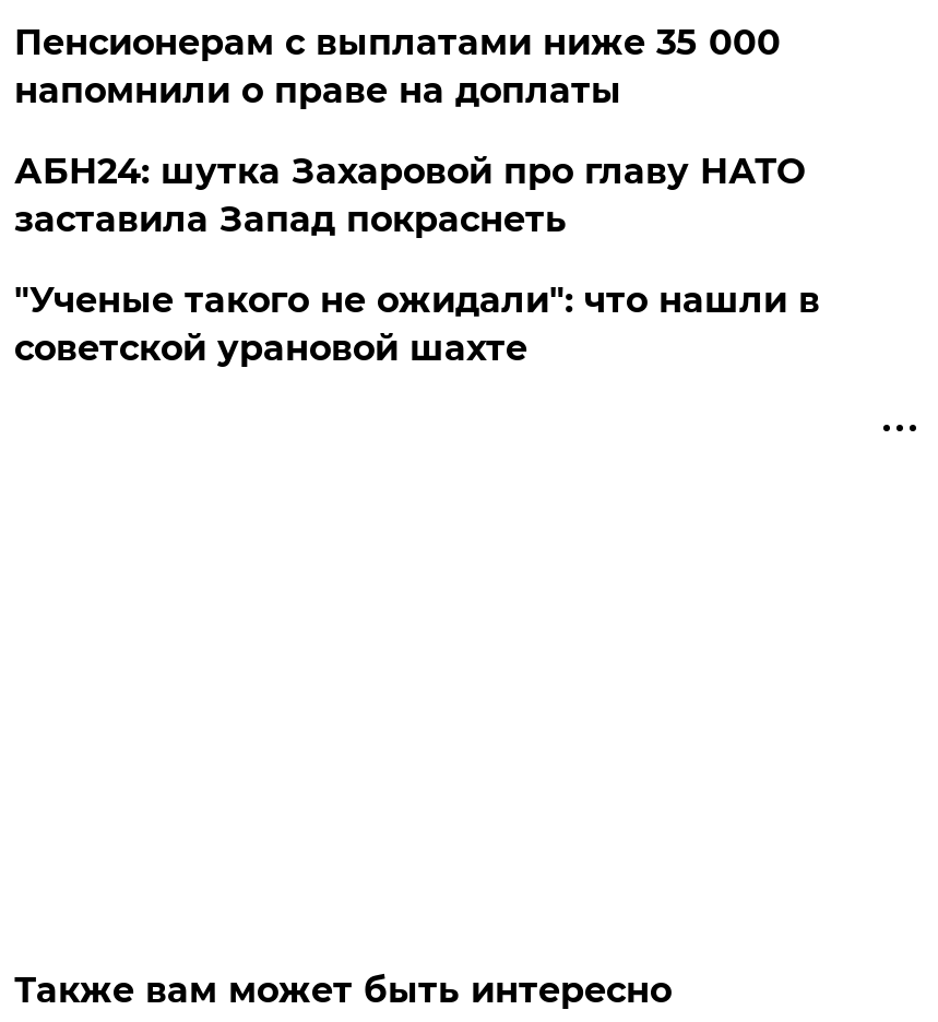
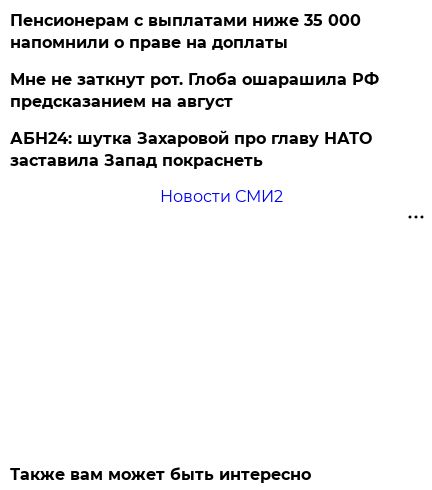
+ Мне не заткнут рот. Глоба ошарашила РФ
+ предсказанием на август

moved down: АБН24: шутка Захаровой про главу НАТО | заставила Запад покраснеть

- "Ученые такого не ожидали": что нашли в
- советской урановой шахте
+ Новости СМИ2
